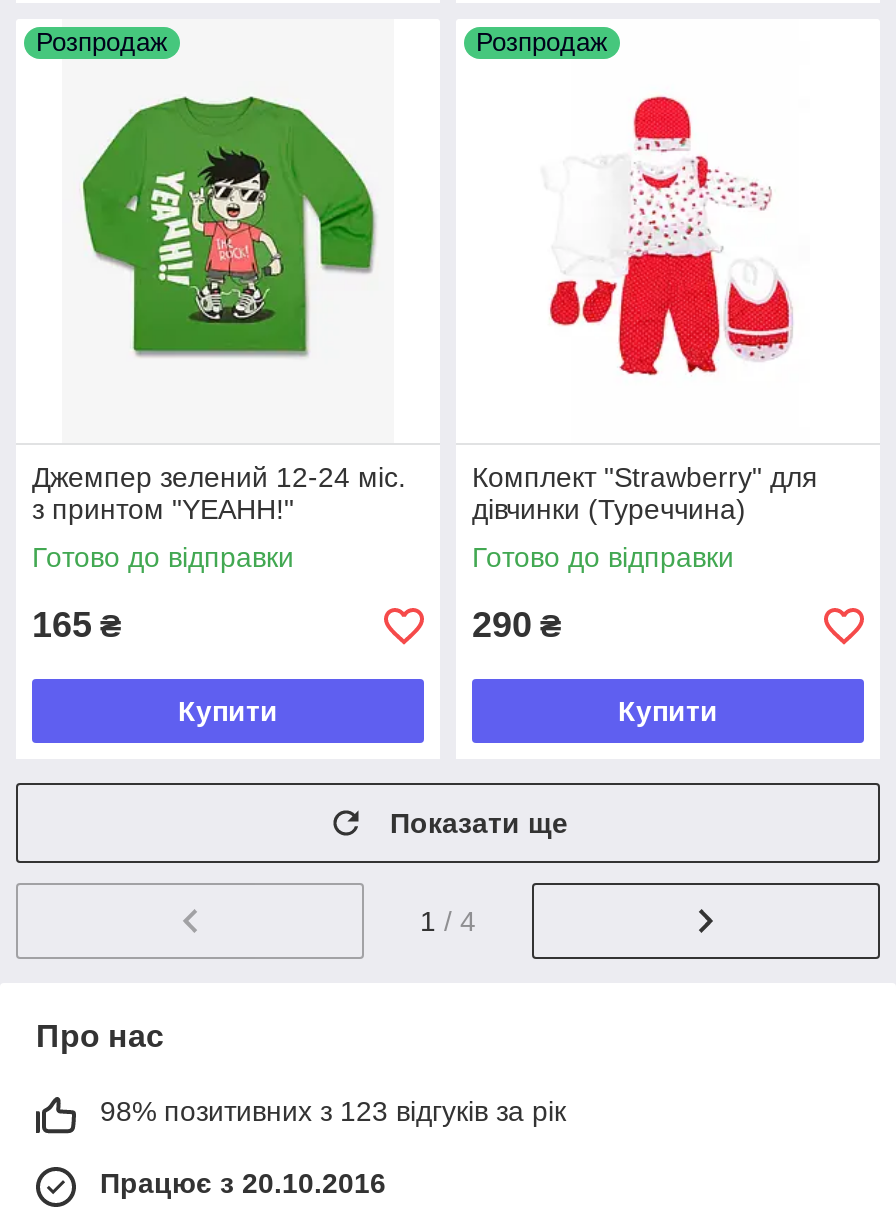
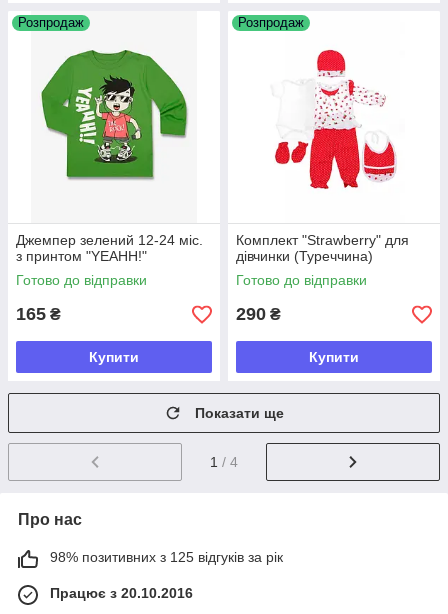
- 98% позитивних з 123 відгуків за рік
+ 98% позитивних з 125 відгуків за рік
